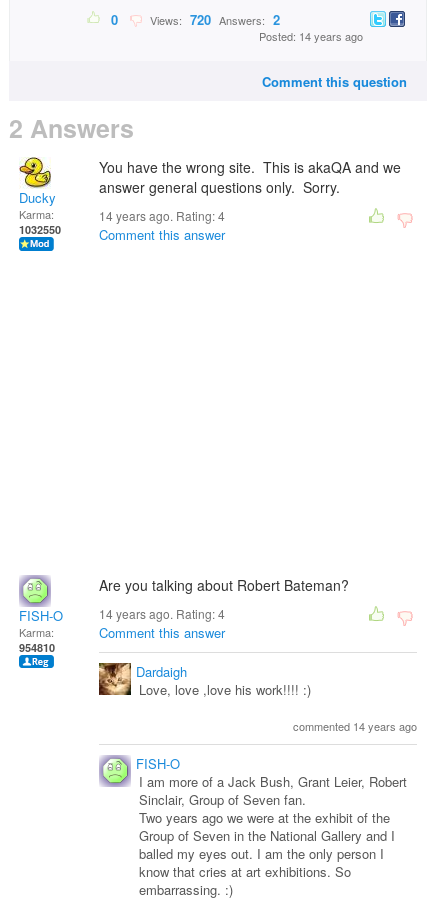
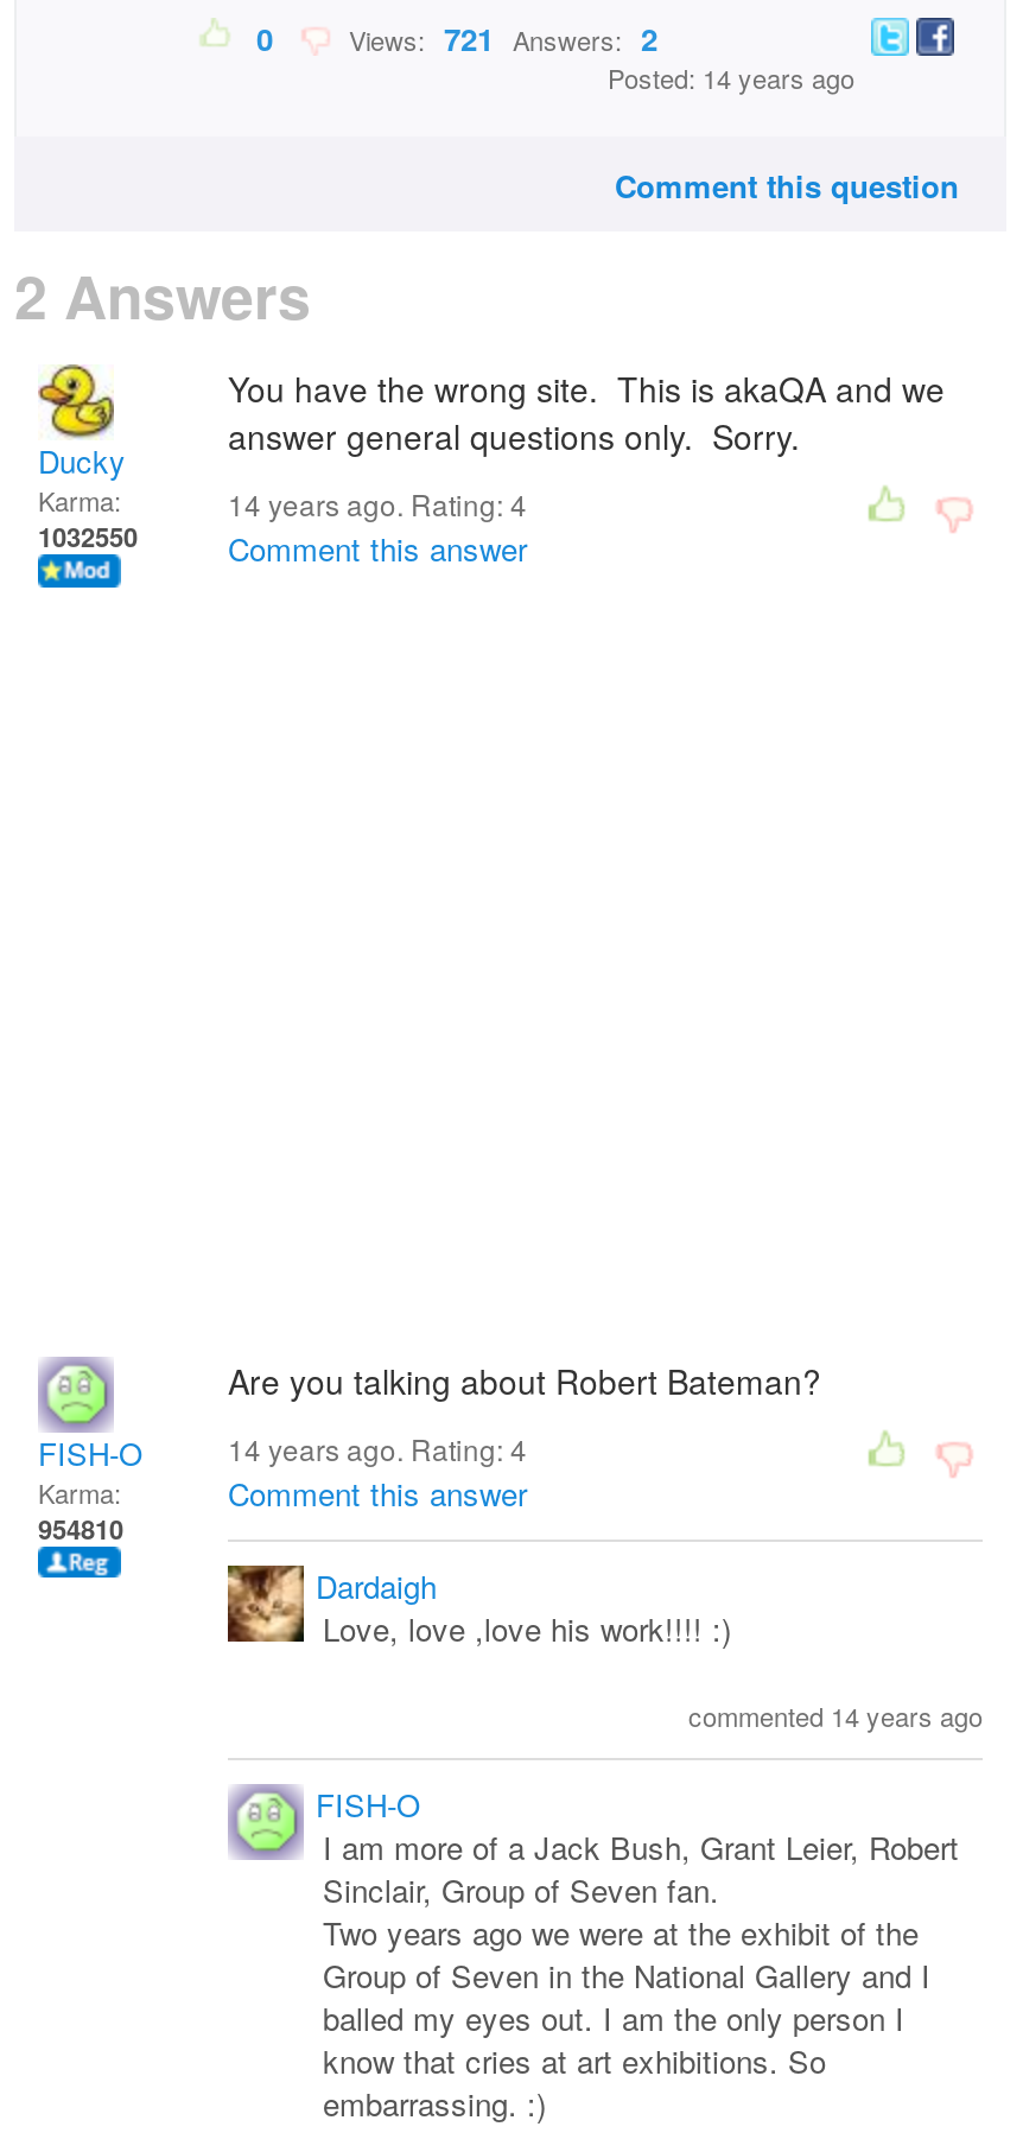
- Views: 720 Answers: 2
+ Views: 721 Answers: 2
